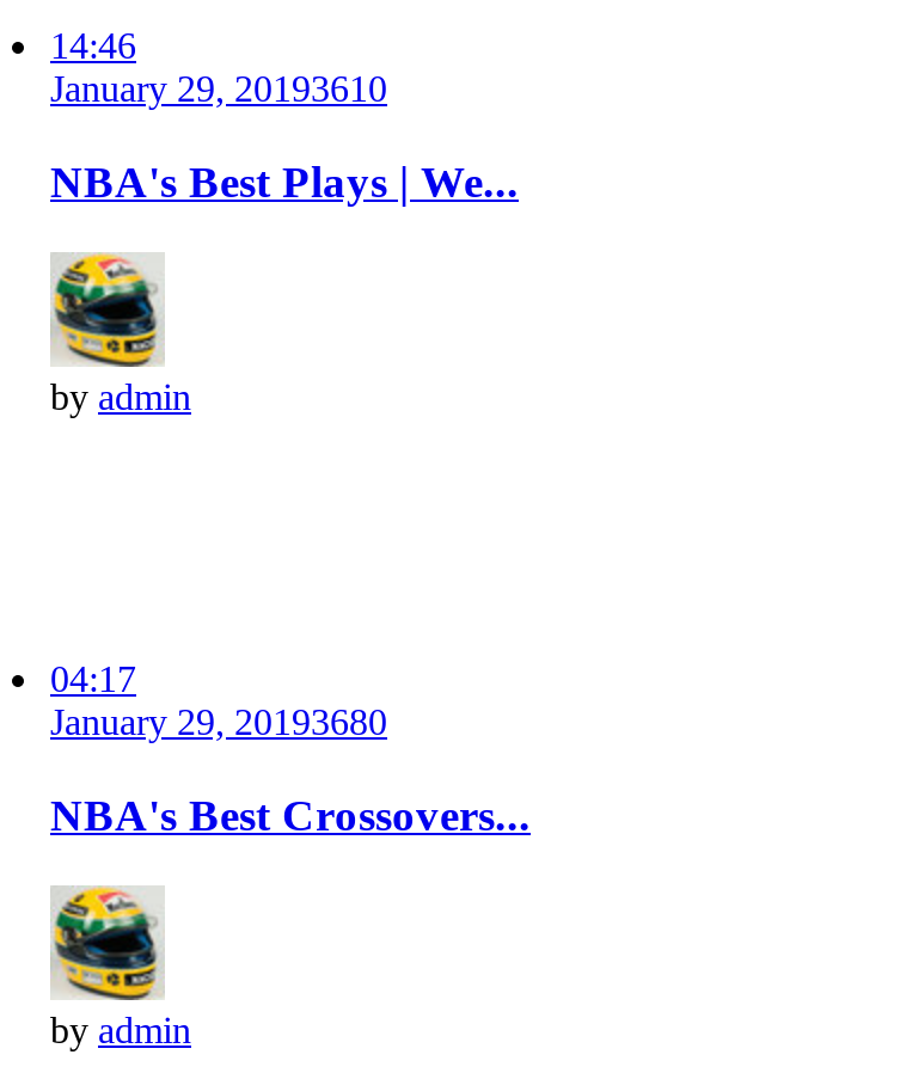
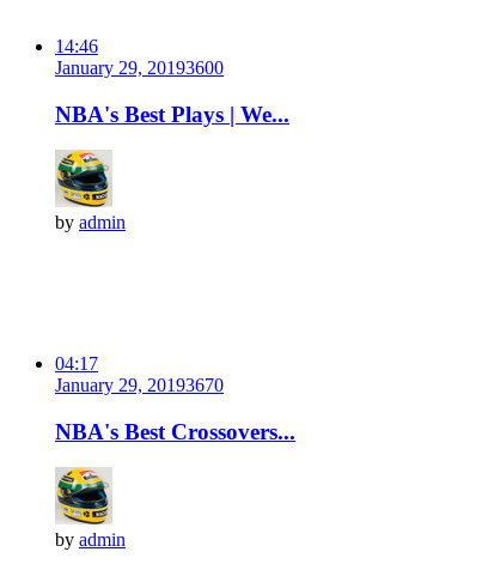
- January 29, 2019361 0
+ January 29, 2019360 0

- January 29, 20193680
+ January 29, 20193670
